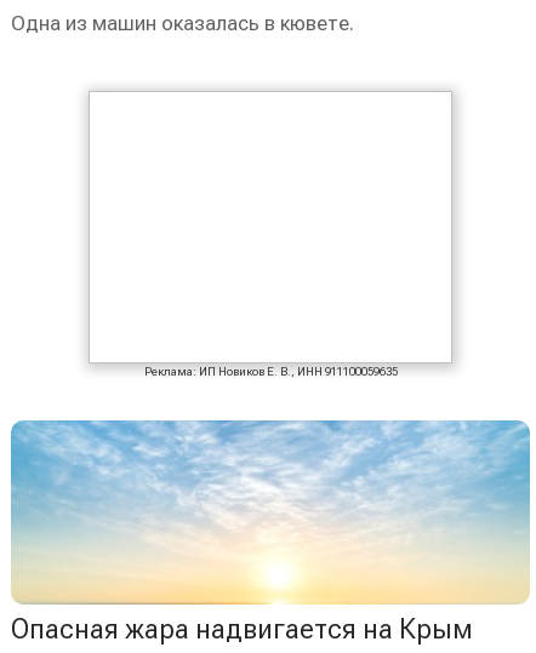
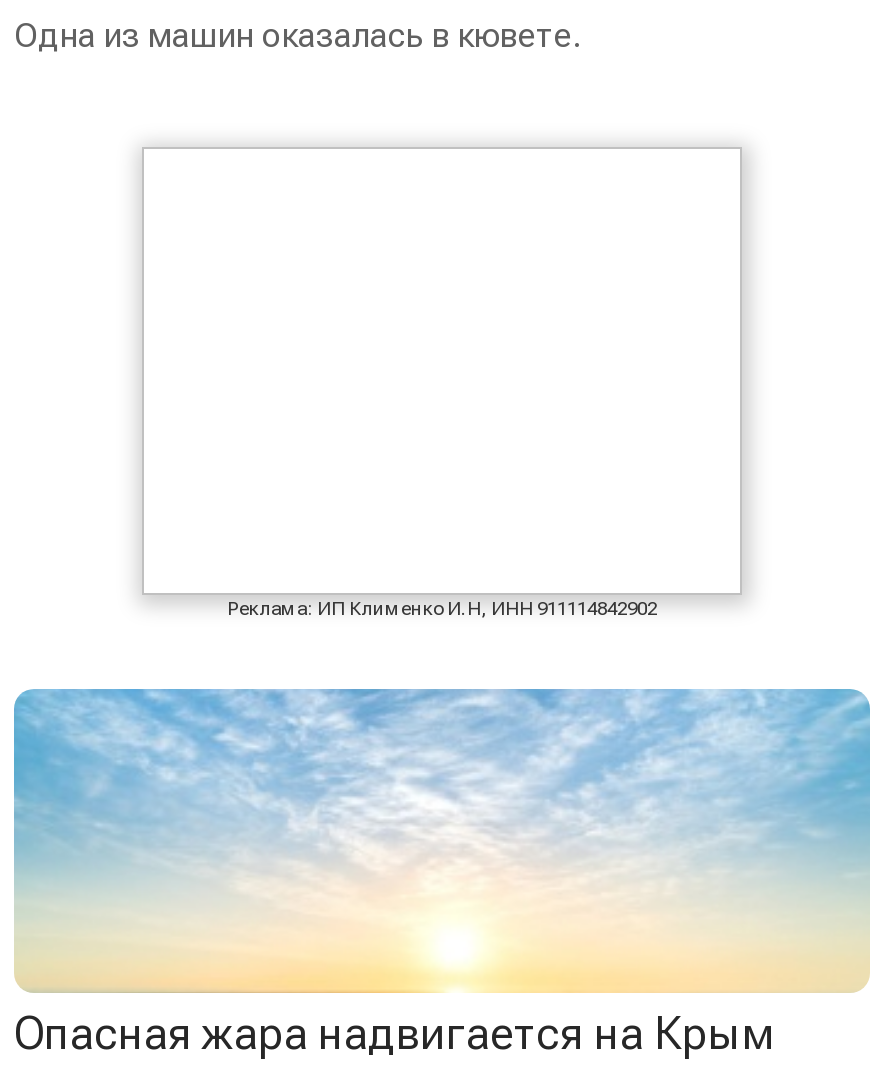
- Реклама: ИП Новиков Е. В., ИНН 911100059635
+ Реклама: ИП Клименко И.Н, ИНН 911114842902
